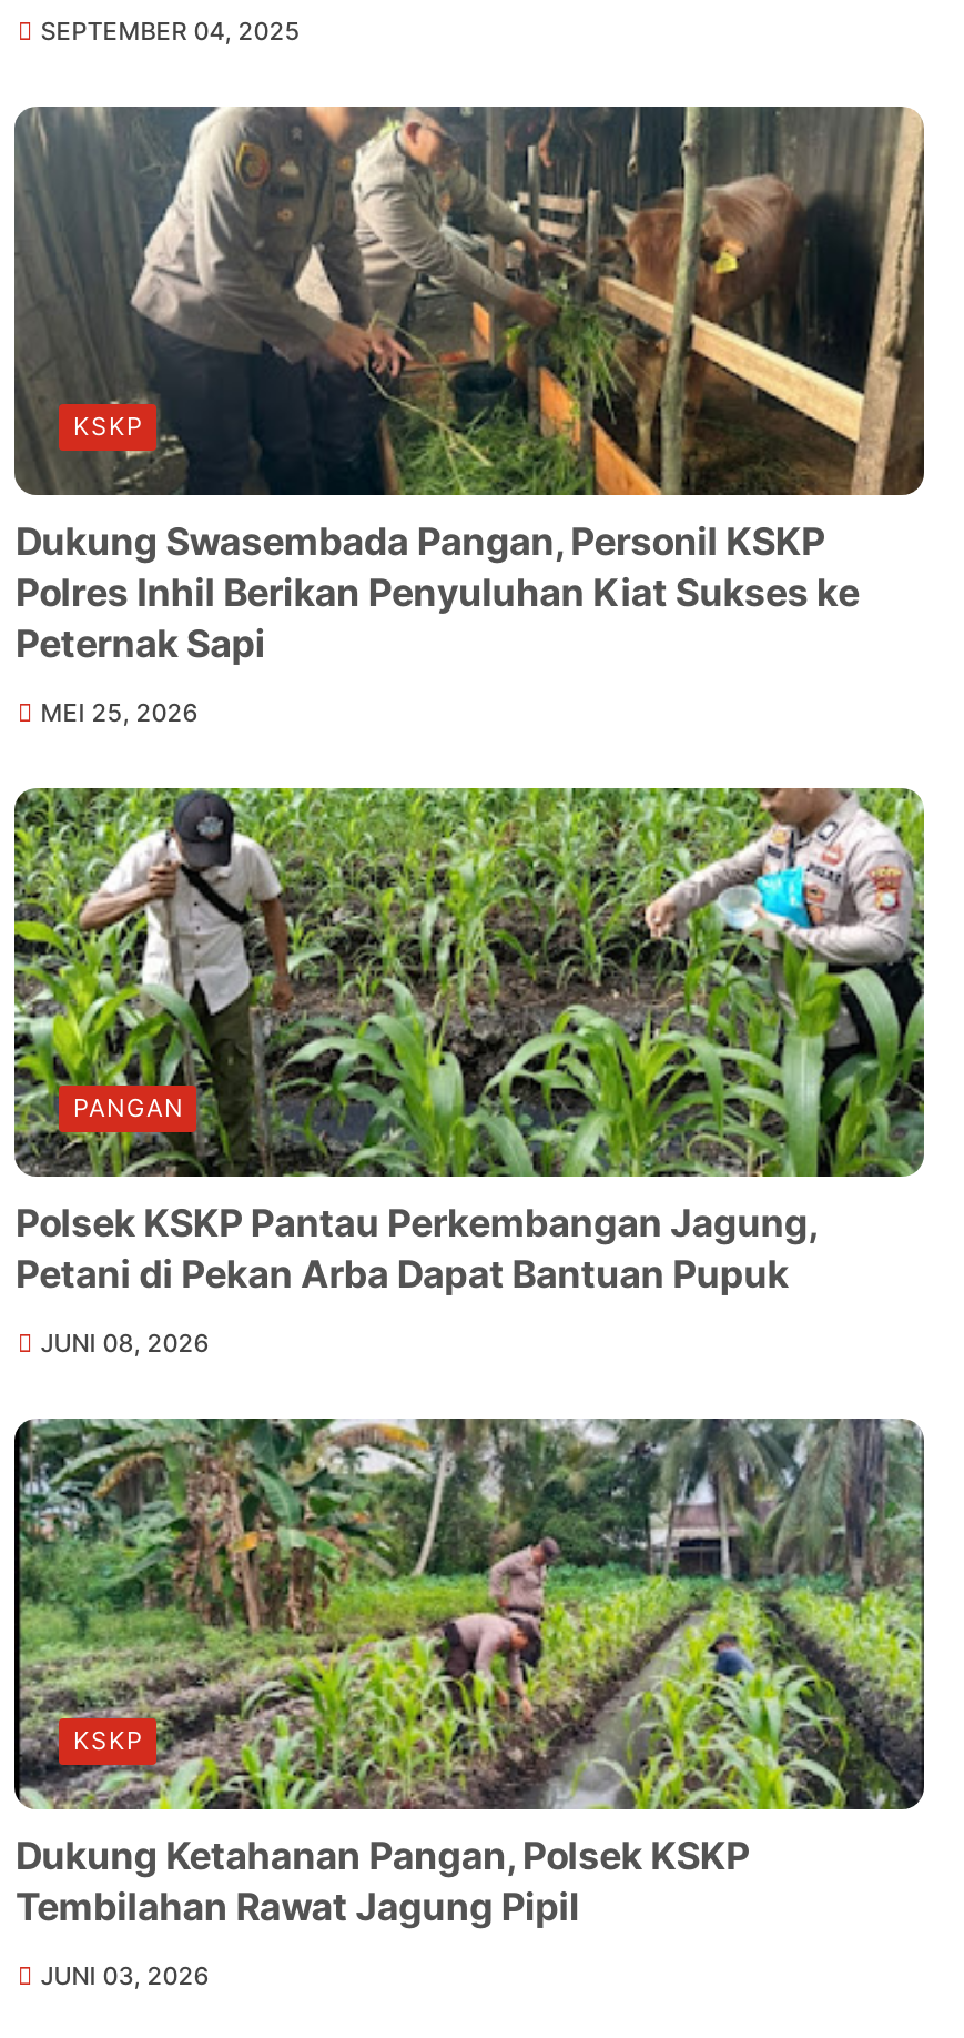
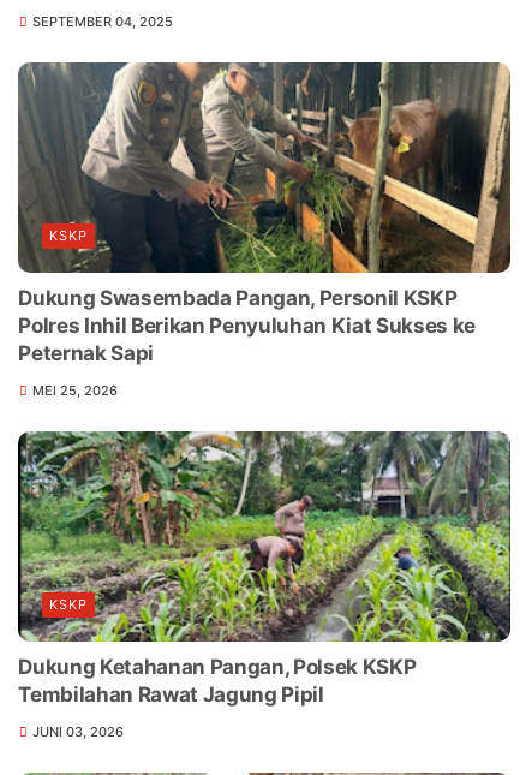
- [image]
- PANGAN
- Polsek KSKP Pantau Perkembangan Jagung,
- Petani di Pekan Arba Dapat Bantuan Pupuk
- JUNI 08, 2026
